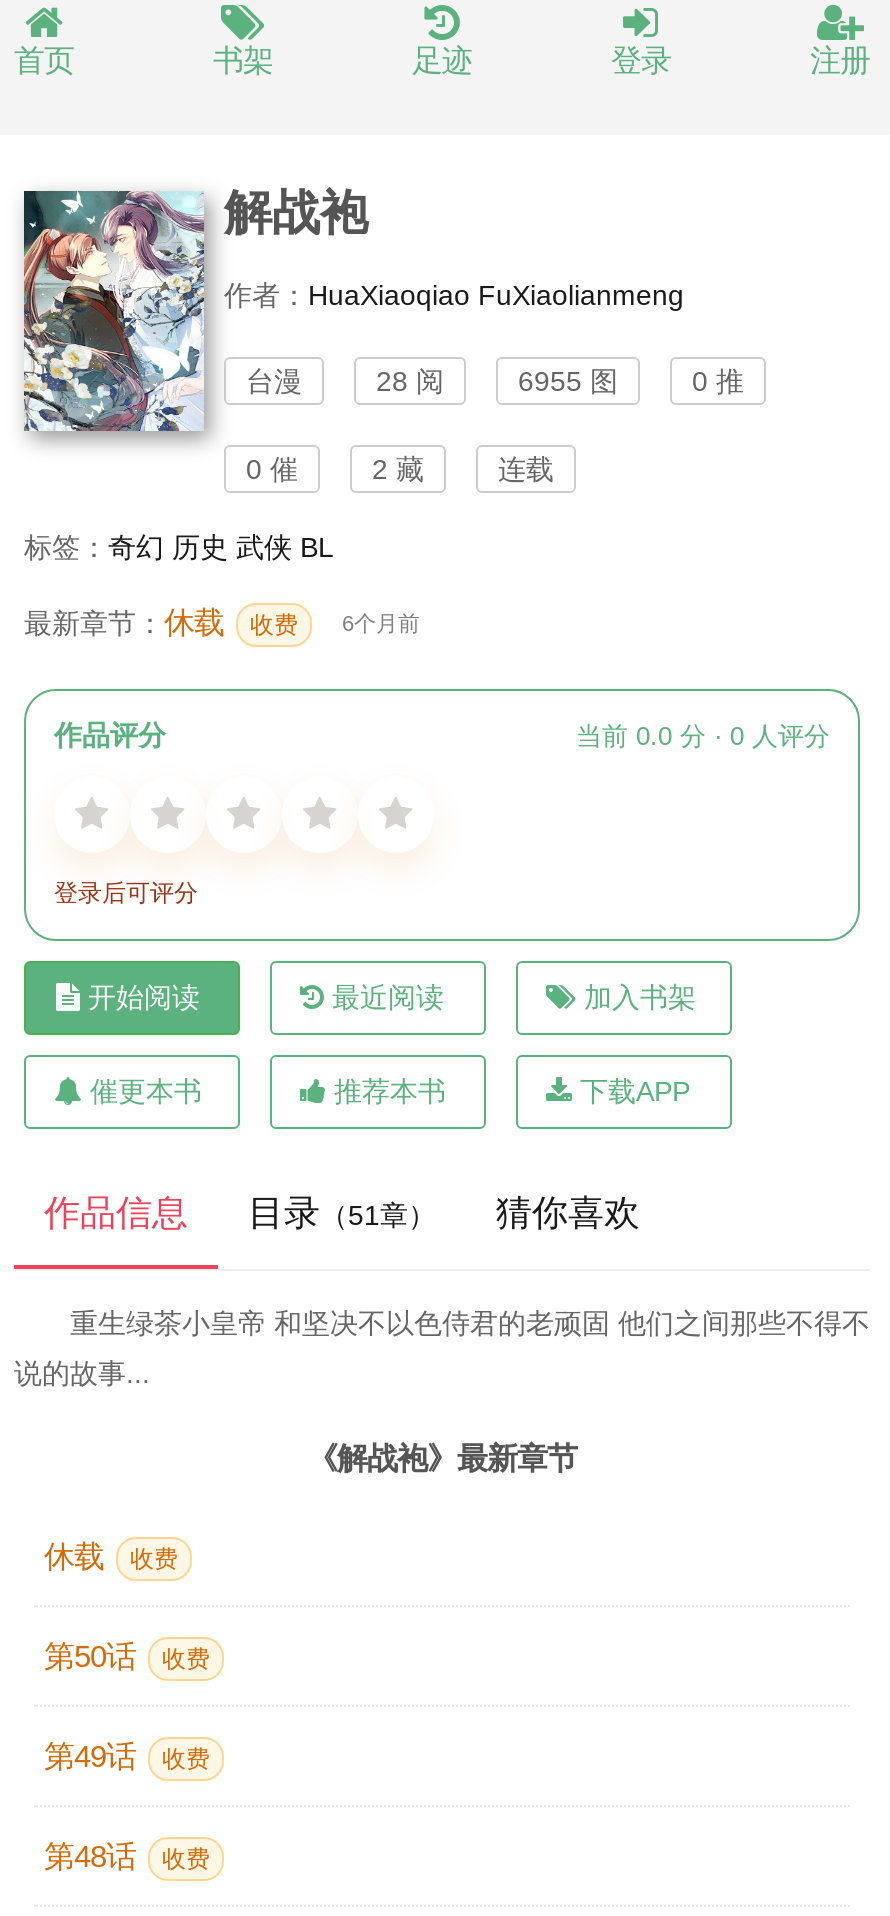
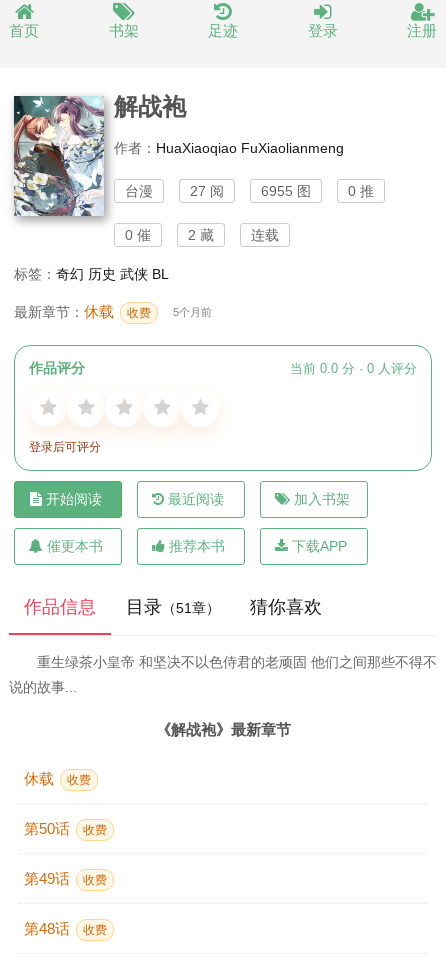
- 28 阅
+ 27 阅

- 最新章节：休载 收费 6个月前
+ 最新章节：休载 收费 5个月前
